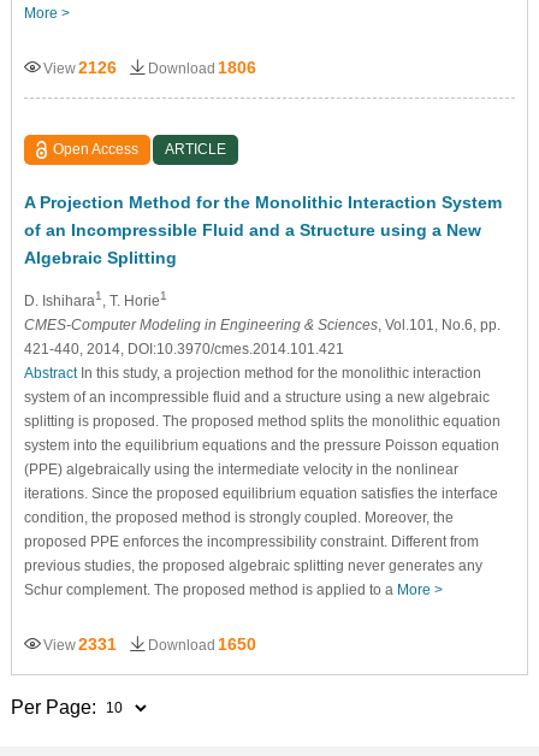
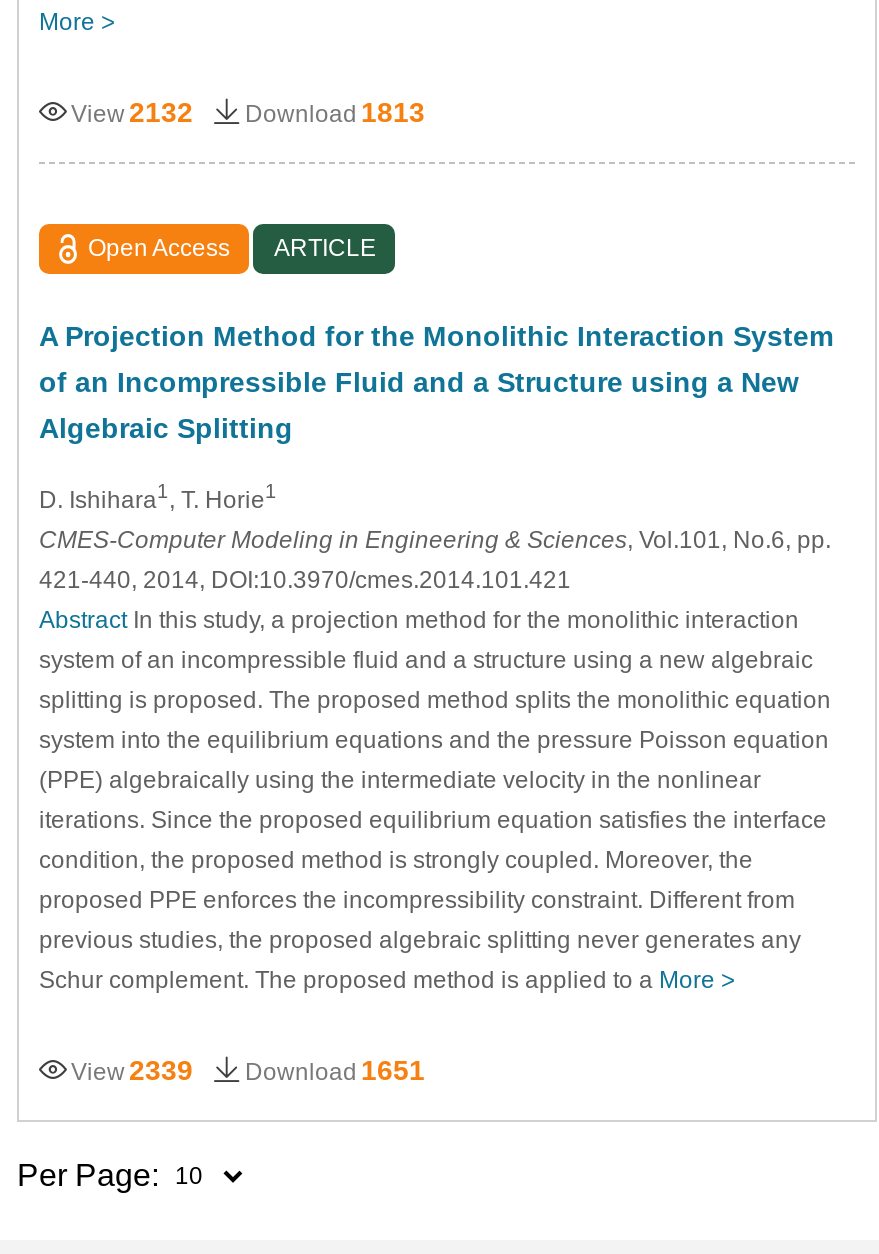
- View 2126
+ View 2132

- Download 1806
+ Download 1813

- View 2331
+ View 2339

- Download 1650
+ Download 1651
